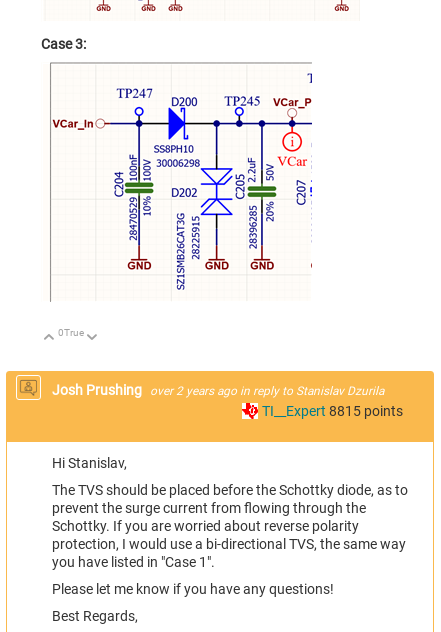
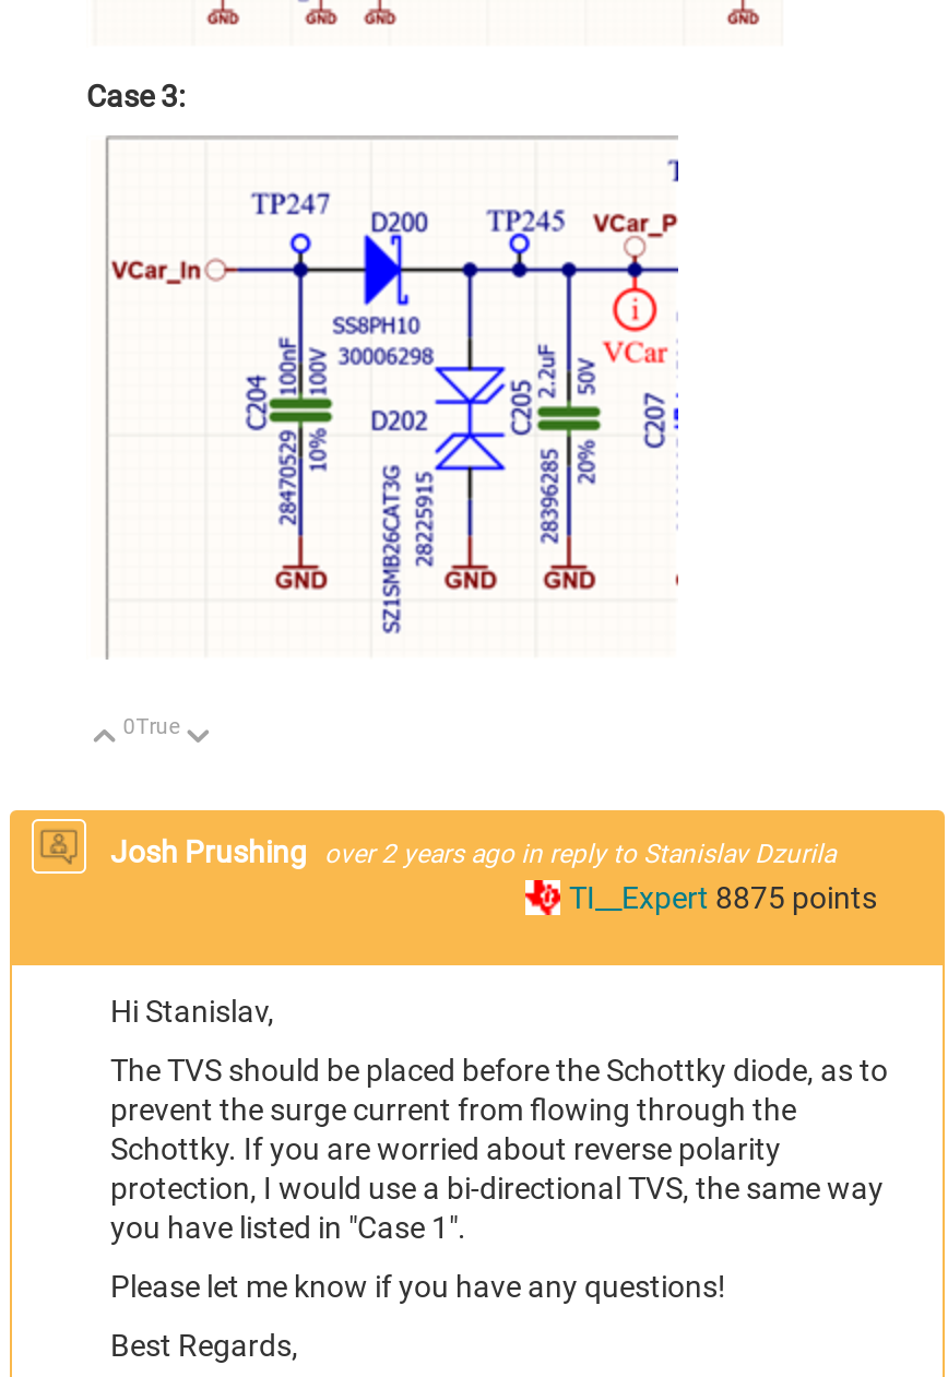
- TI__Expert 8815 points
+ TI__Expert 8875 points
